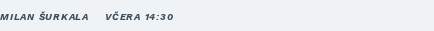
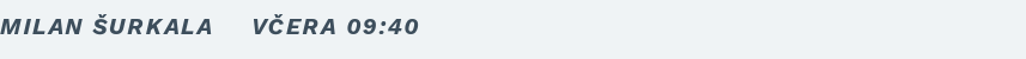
- MILAN ŠURKALA VČERA 14:30
+ MILAN ŠURKALA VČERA 09:40
